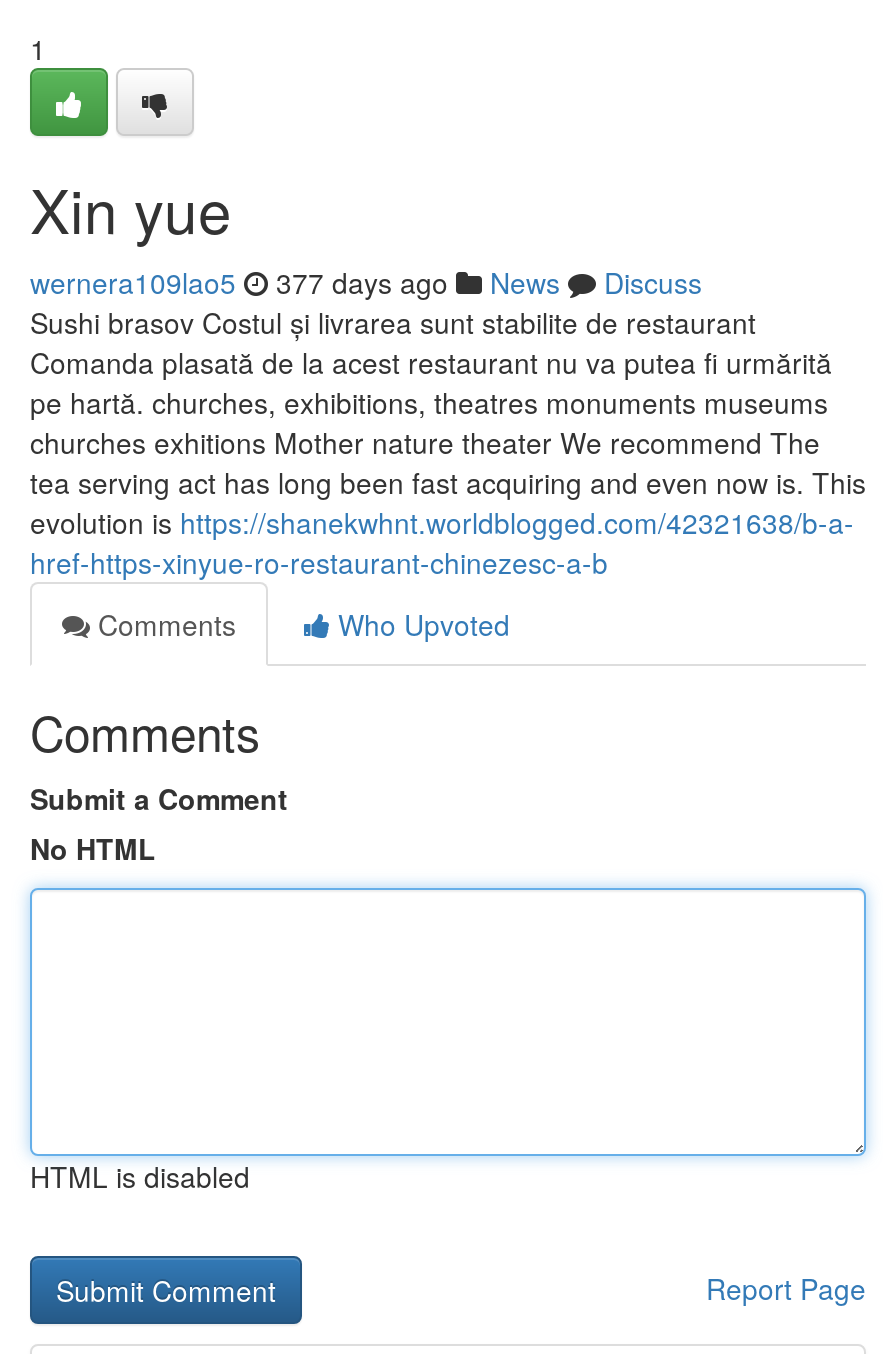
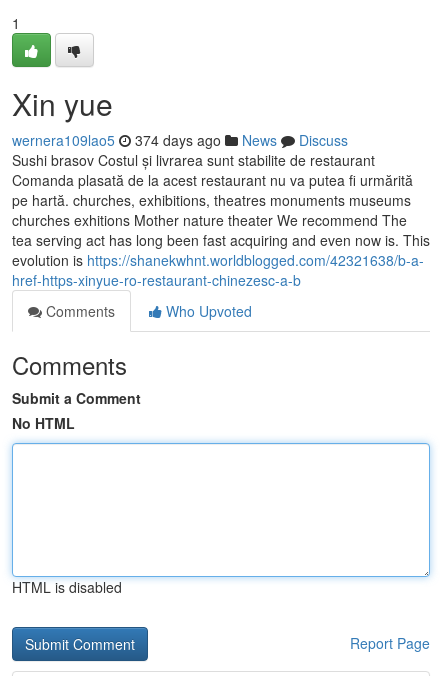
- wernera109lao5 377 days ago News Discuss
+ wernera109lao5 374 days ago News Discuss
